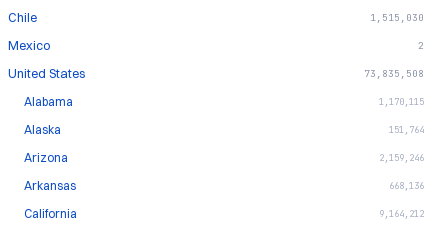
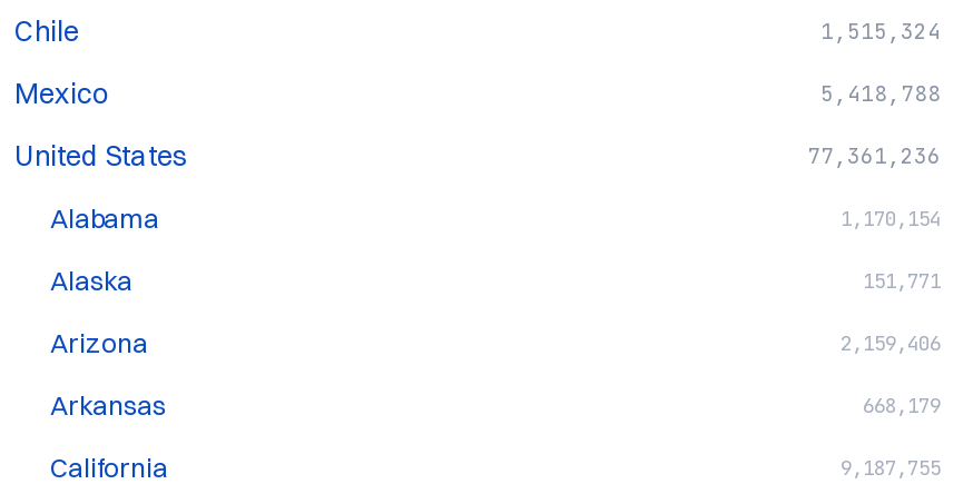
- 1,515,030
+ 1,515,324

- 2
+ 5,418,788

- 73,835,508
+ 77,361,236

- 1,170,115
+ 1,170,154

- 151,764
+ 151,771

- 2,159,246
+ 2,159,406

- 668,136
+ 668,179

- 9,164,212
+ 9,187,755
